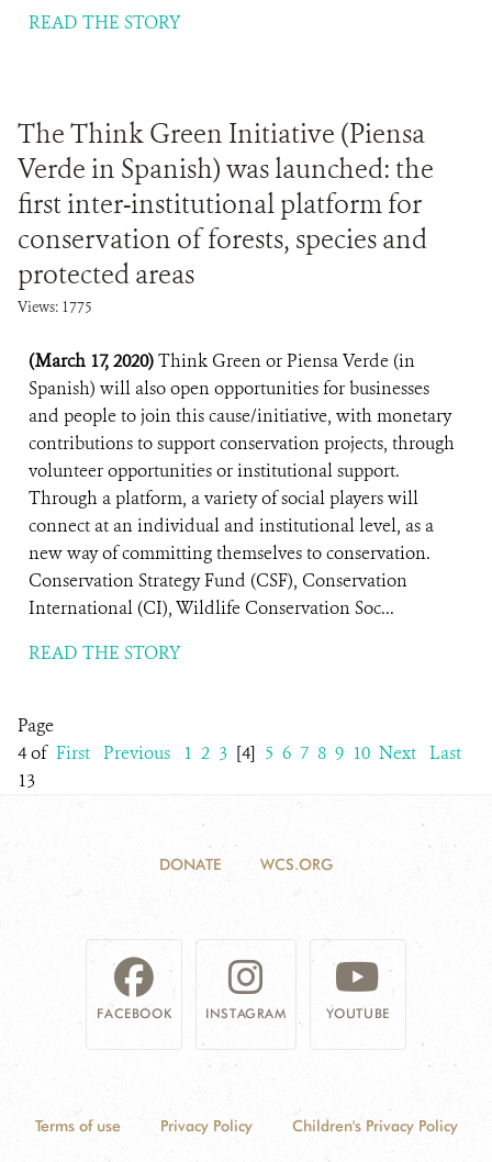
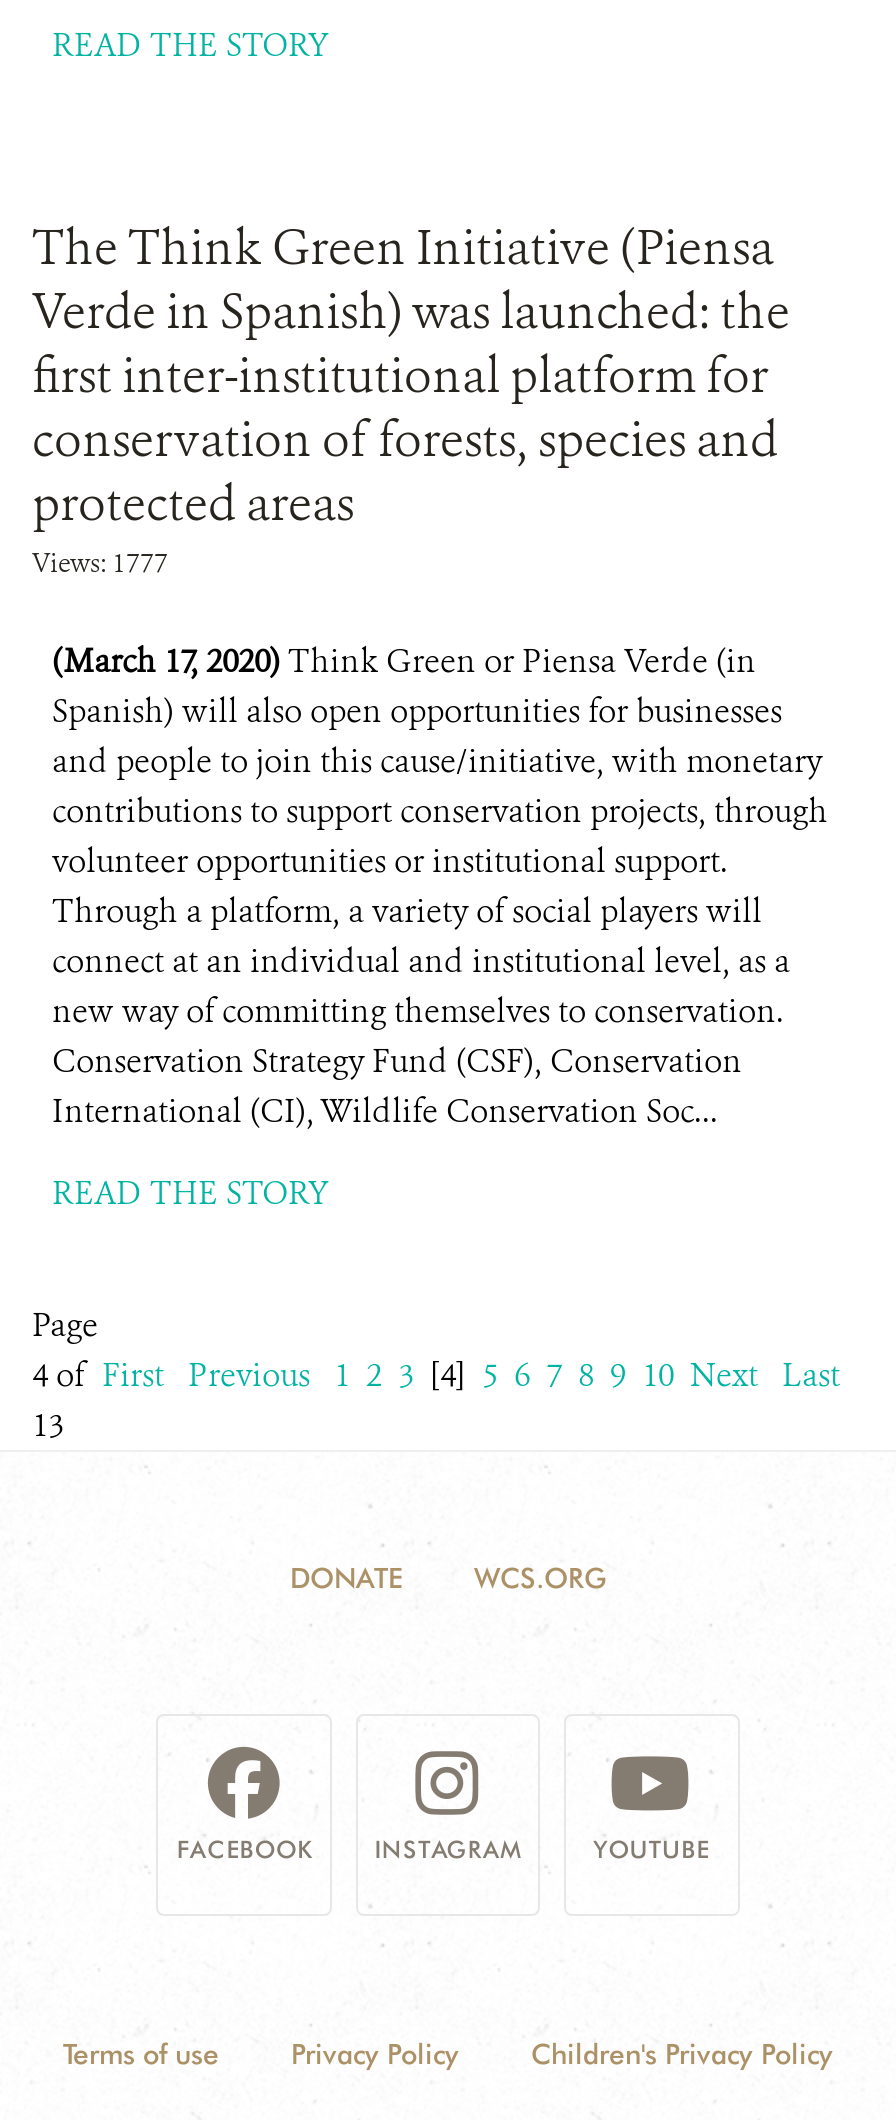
- Views: 1775
+ Views: 1777
